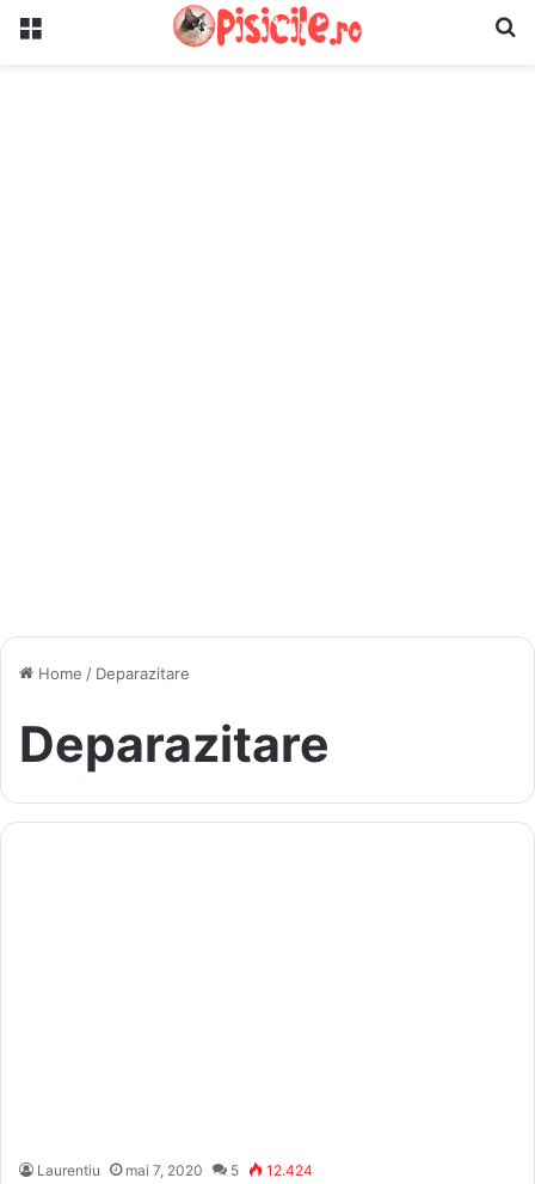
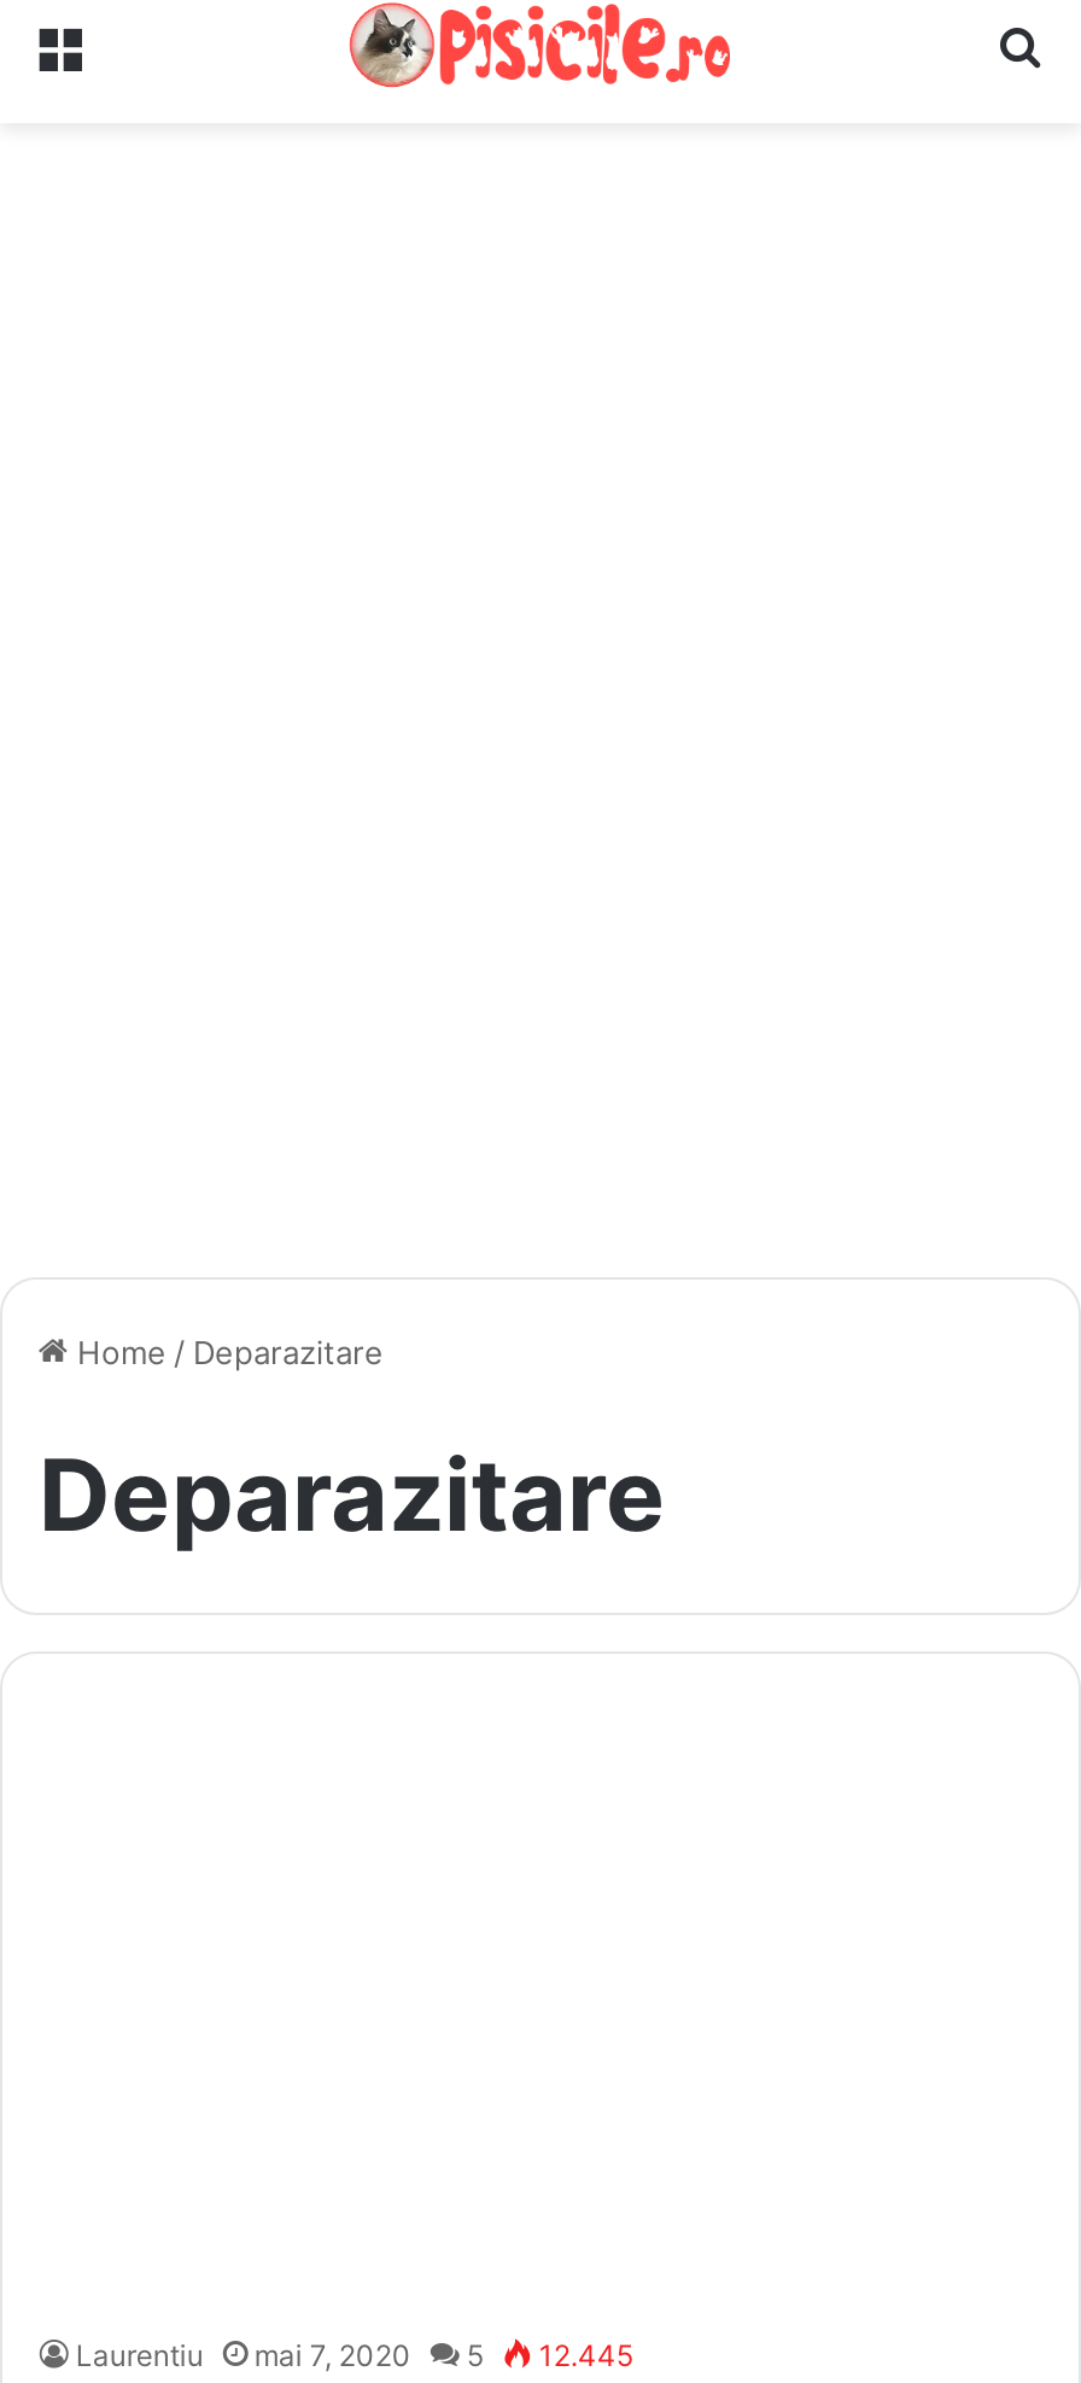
- Laurentiu mai 7, 2020 5 12.424
+ Laurentiu mai 7, 2020 5 12.445
